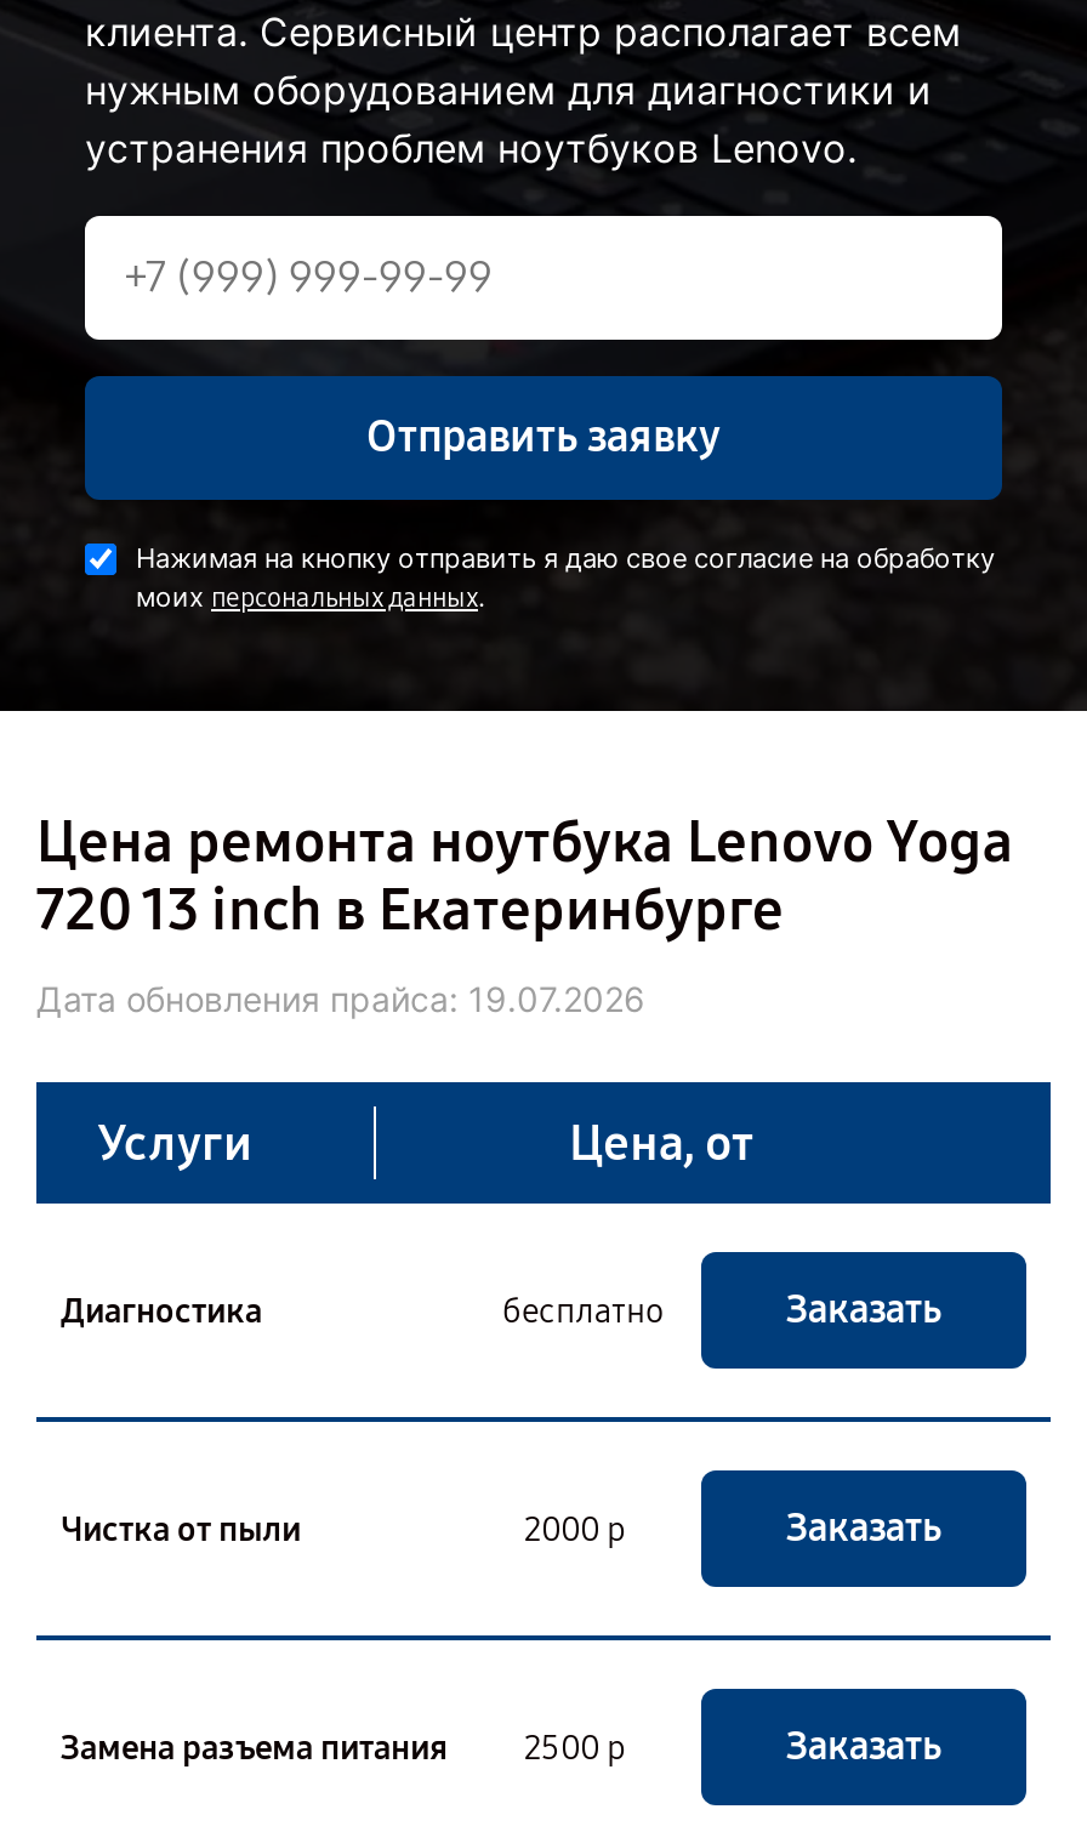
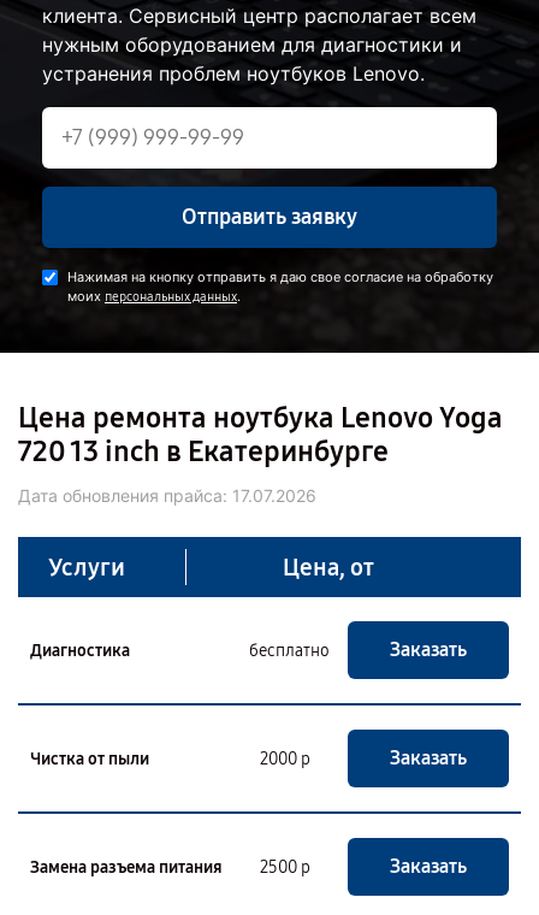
- Дата обновления прайса: 19.07.2026
+ Дата обновления прайса: 17.07.2026
